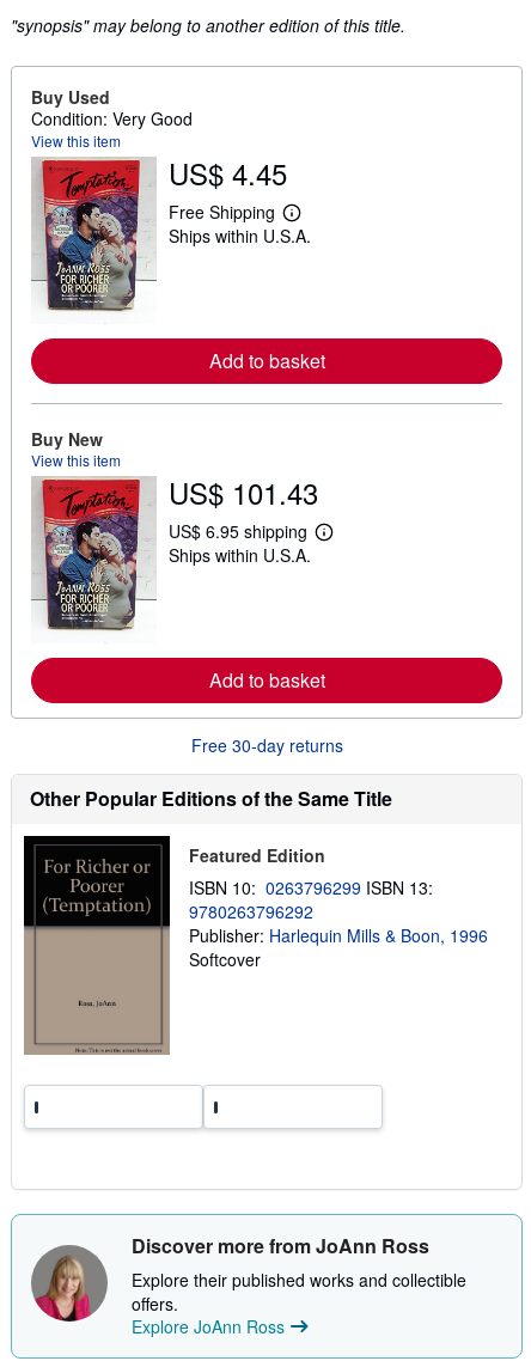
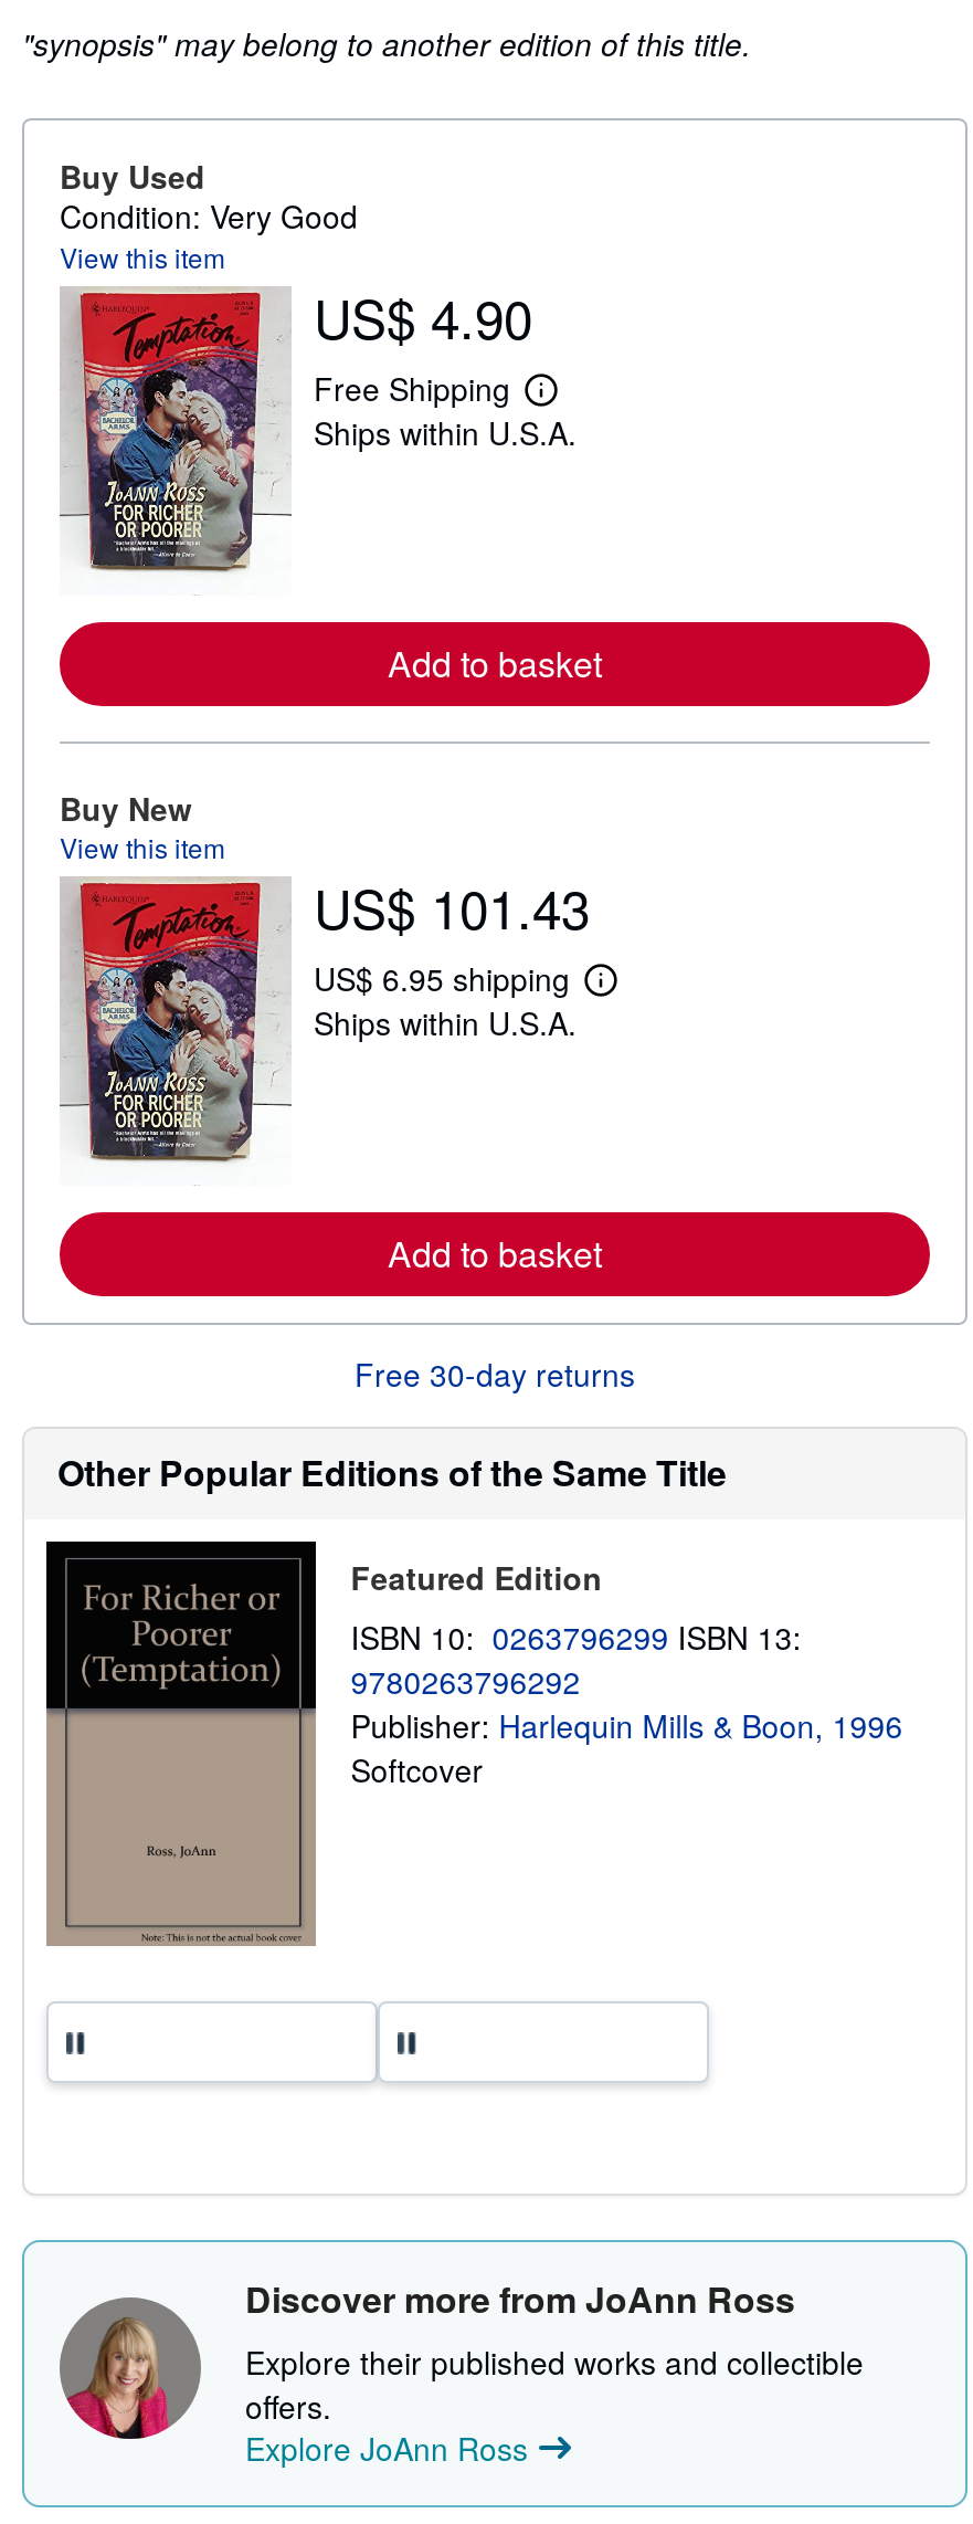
- US$ 4.45
+ US$ 4.90
